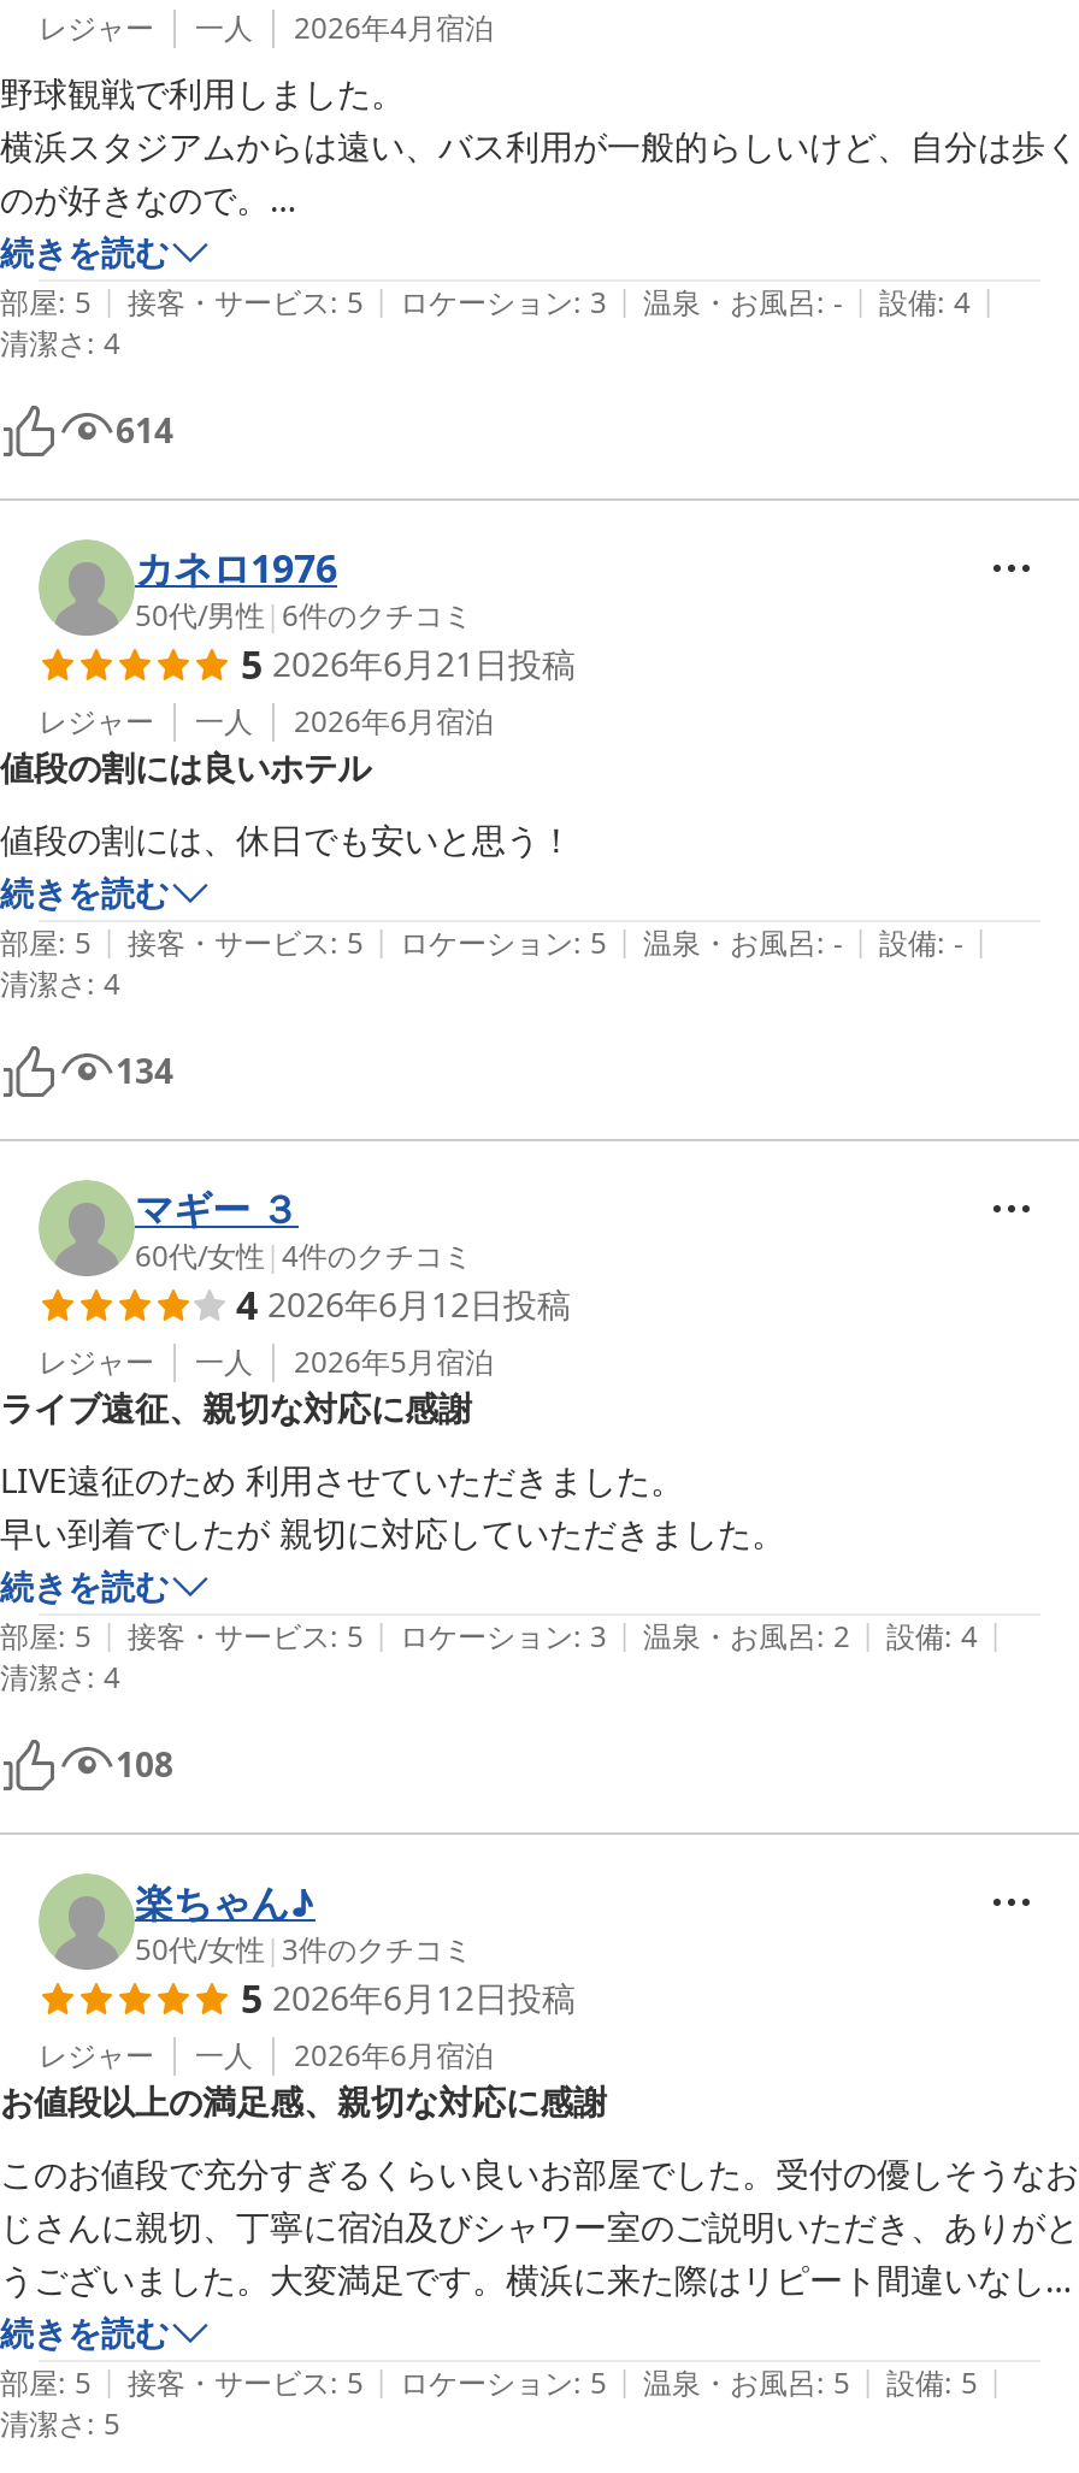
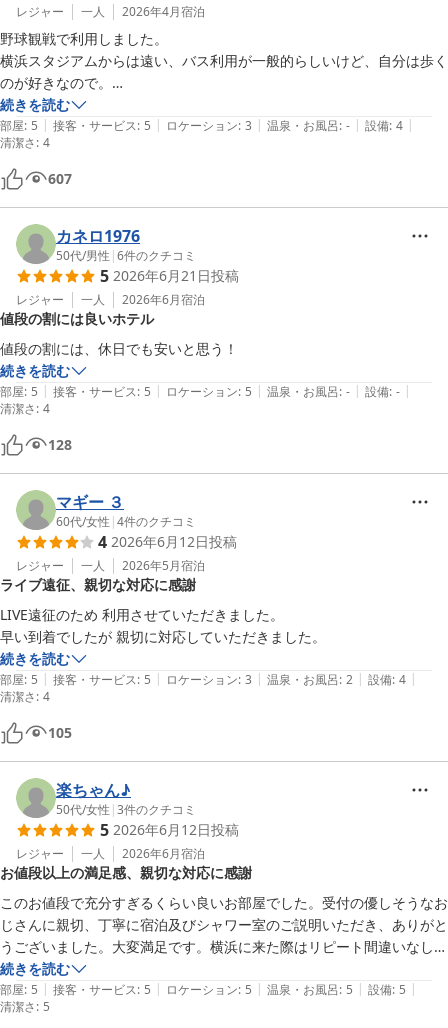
- 614
+ 607

- 134
+ 128

- 108
+ 105
